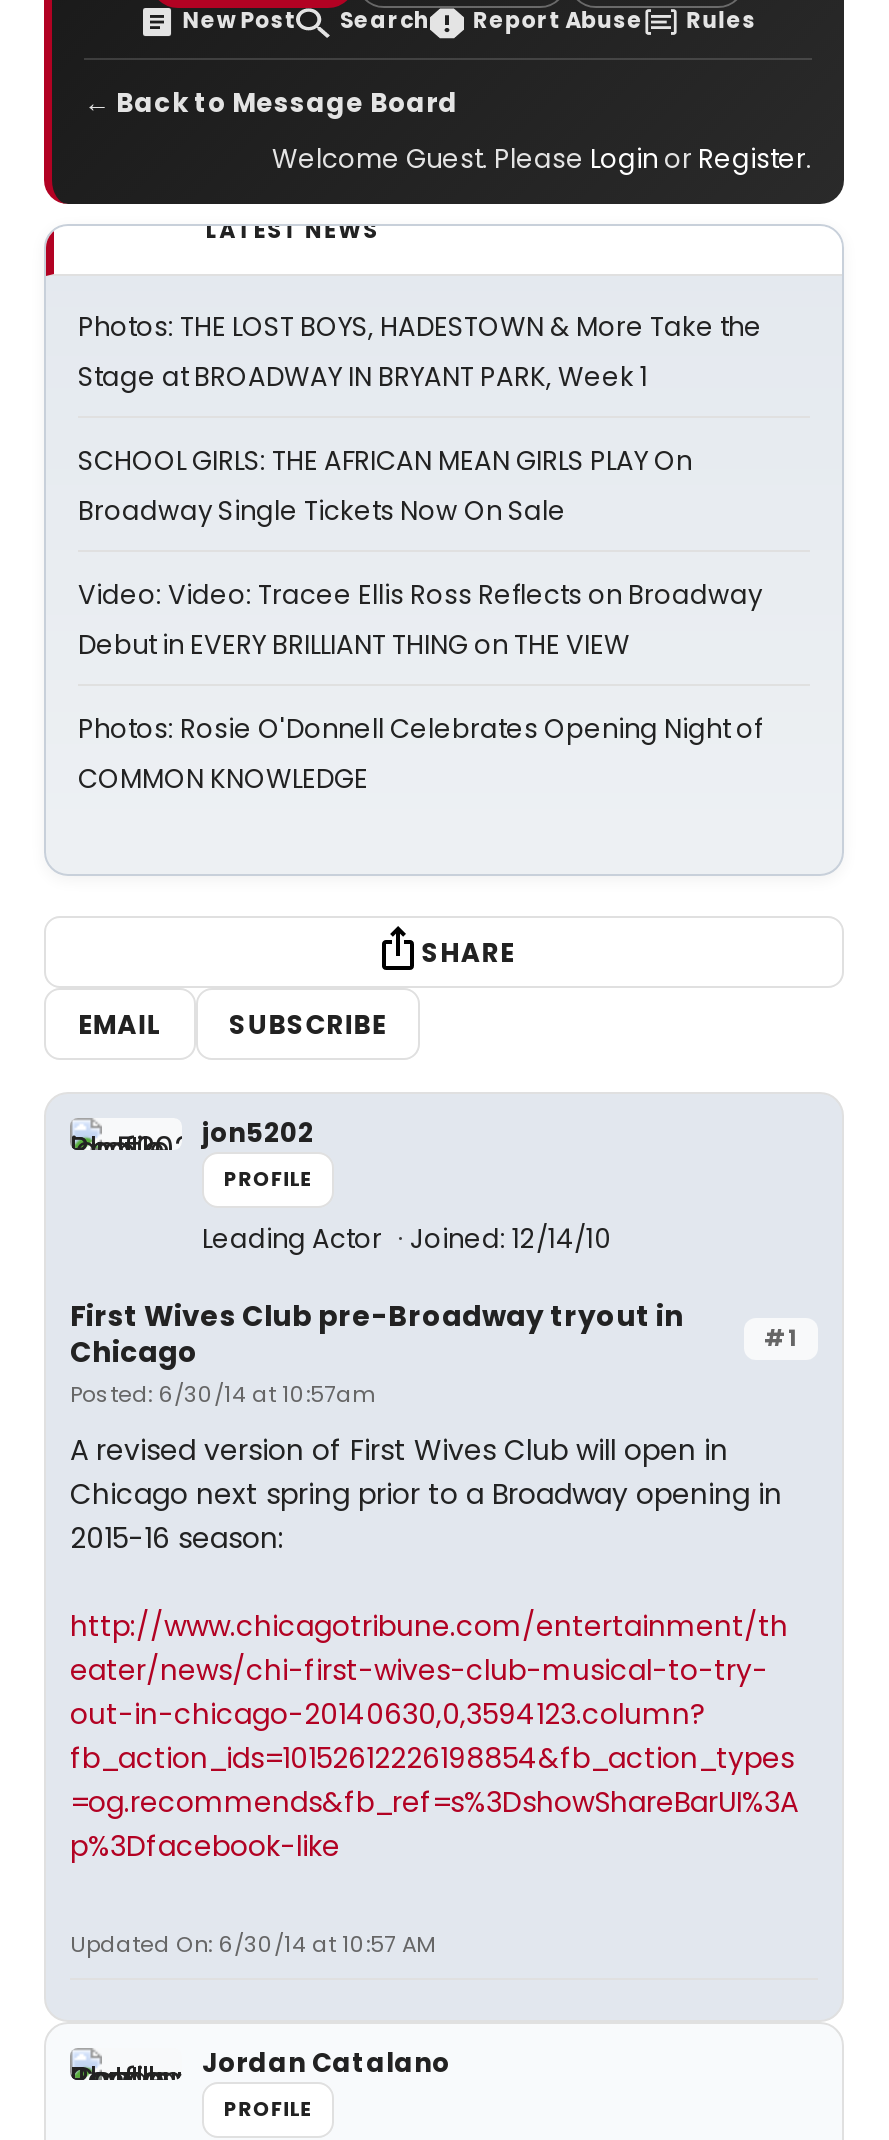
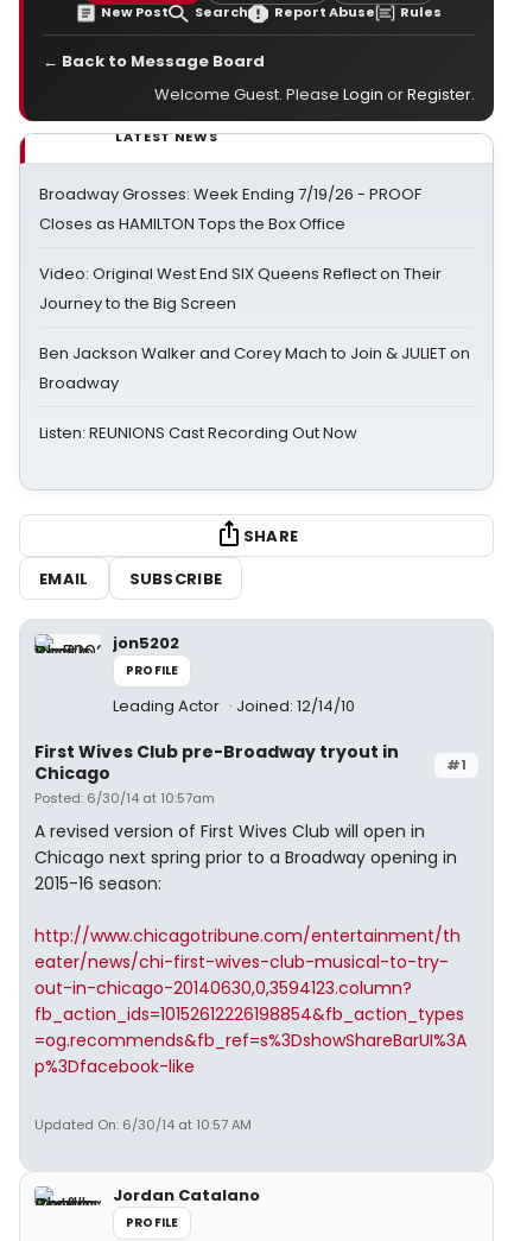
- Photos: THE LOST BOYS, HADESTOWN & More Take the
- Stage at BROADWAY IN BRYANT PARK, Week 1
+ Broadway Grosses: Week Ending 7/19/26 - PROOF
+ Closes as HAMILTON Tops the Box Office

- SCHOOL GIRLS: THE AFRICAN MEAN GIRLS PLAY On
- Broadway Single Tickets Now On Sale
+ Video: Original West End SIX Queens Reflect on Their
+ Journey to the Big Screen

- Video: Video: Tracee Ellis Ross Reflects on Broadway
- Debut in EVERY BRILLIANT THING on THE VIEW
+ Ben Jackson Walker and Corey Mach to Join & JULIET on
+ Broadway

- Photos: Rosie O'Donnell Celebrates Opening Night of
- COMMON KNOWLEDGE
+ Listen: REUNIONS Cast Recording Out Now
